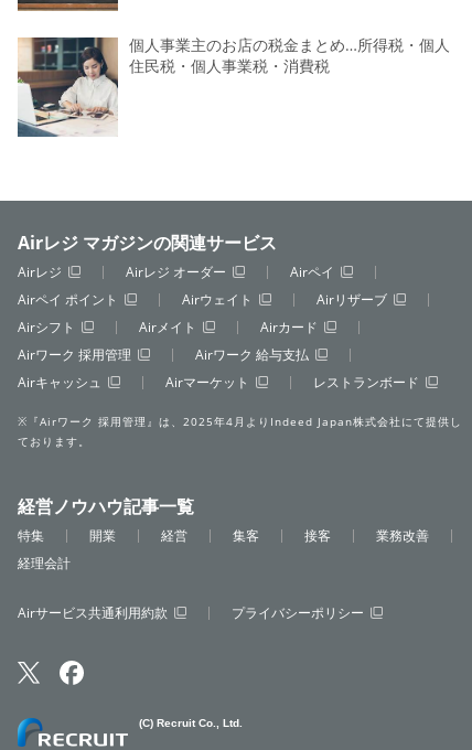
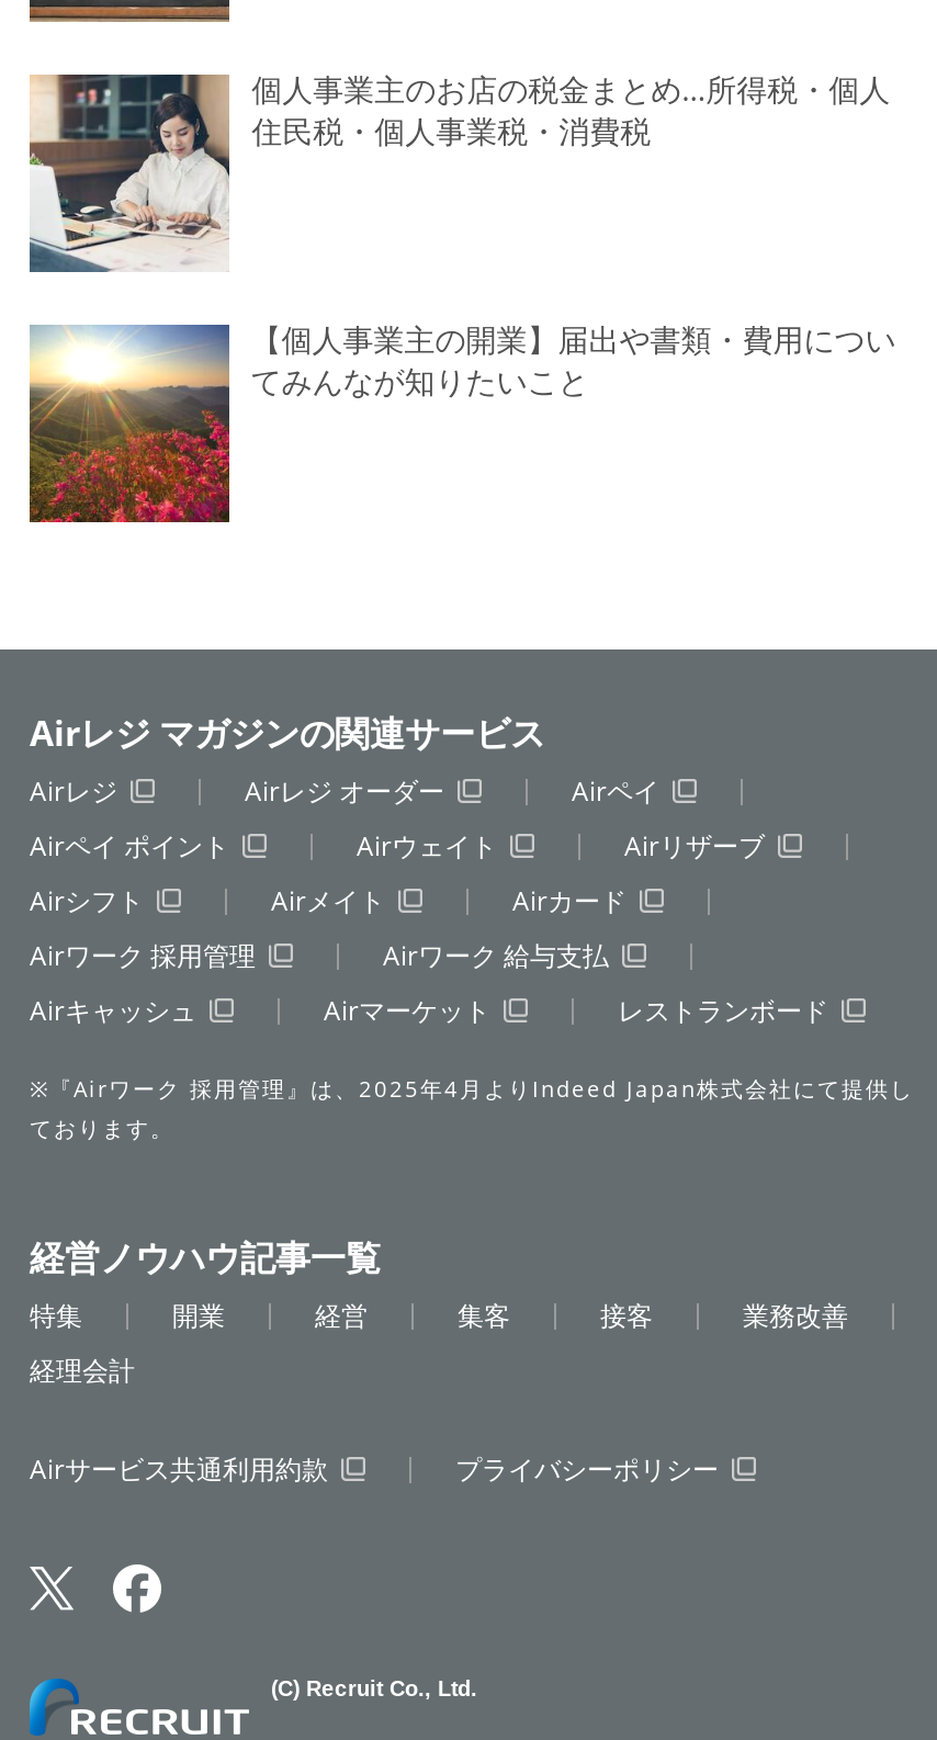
+ [image]
+ 【個人事業主の開業】届出や書類・費用につい
+ てみんなが知りたいこと
